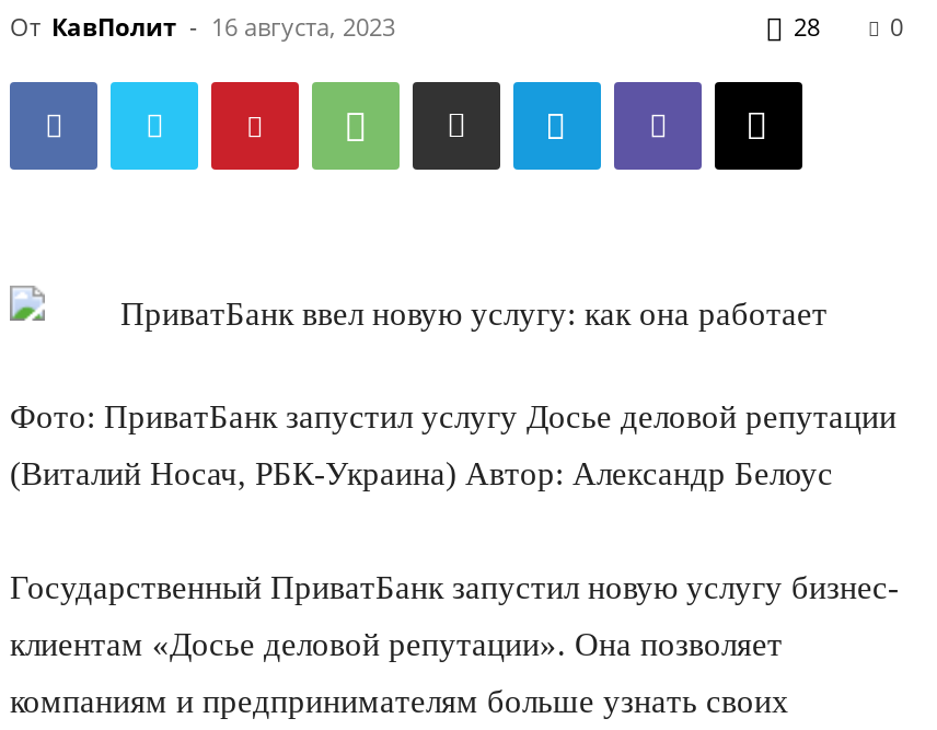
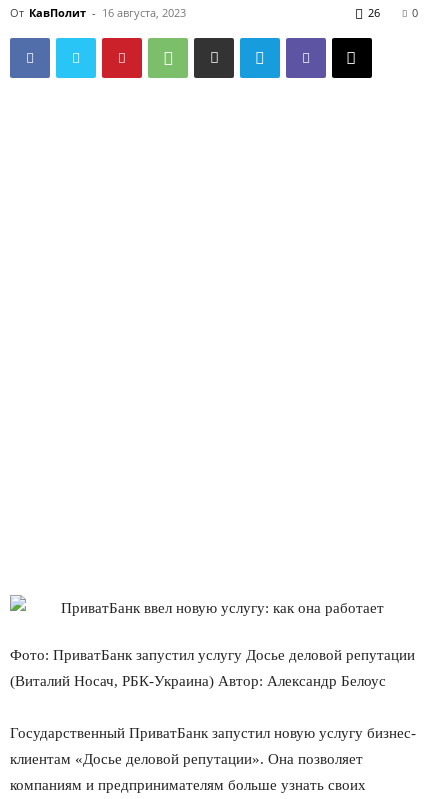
- 28
+ 26
